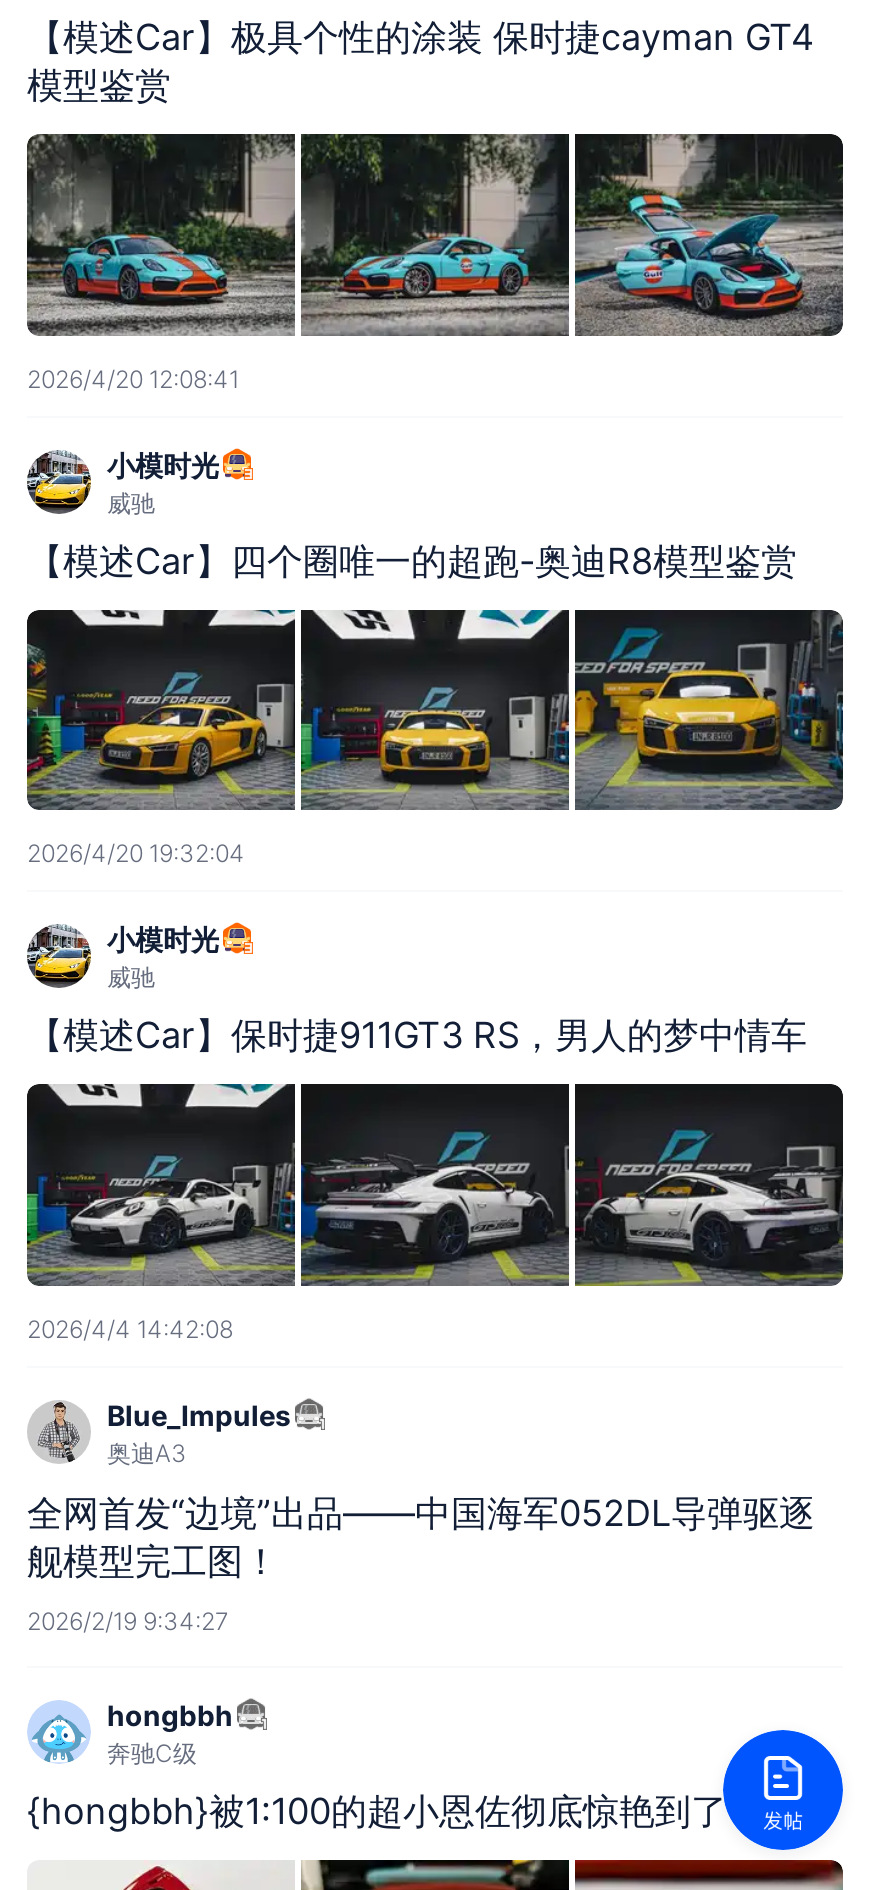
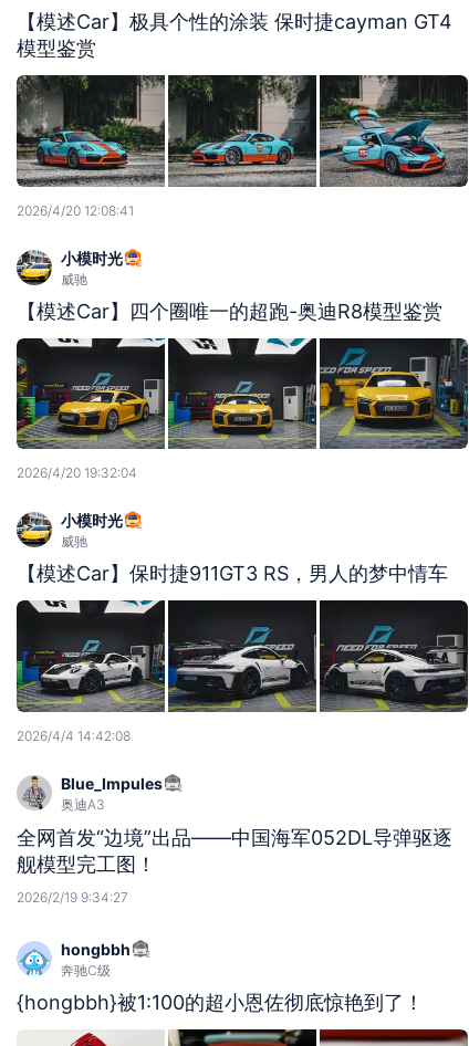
- [image]
